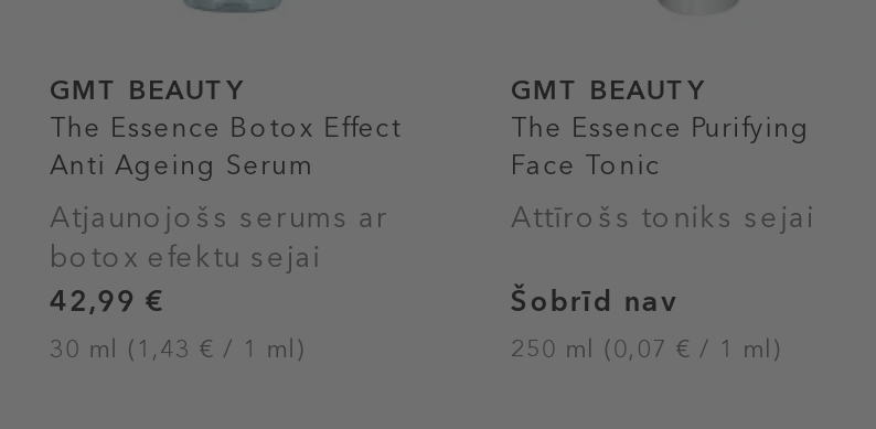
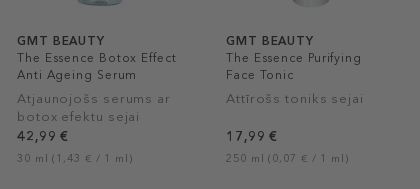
- Šobrīd nav
+ 17,99 €
